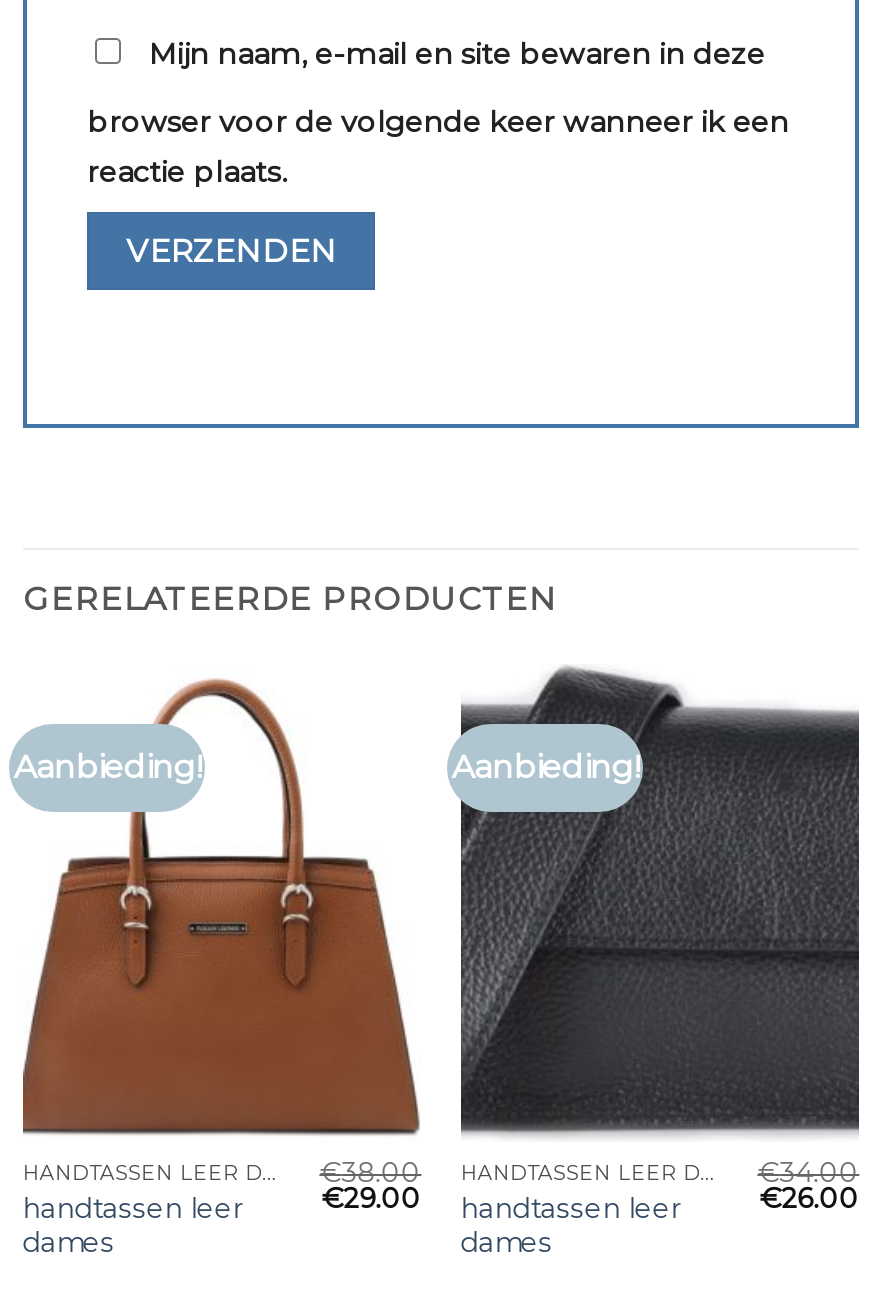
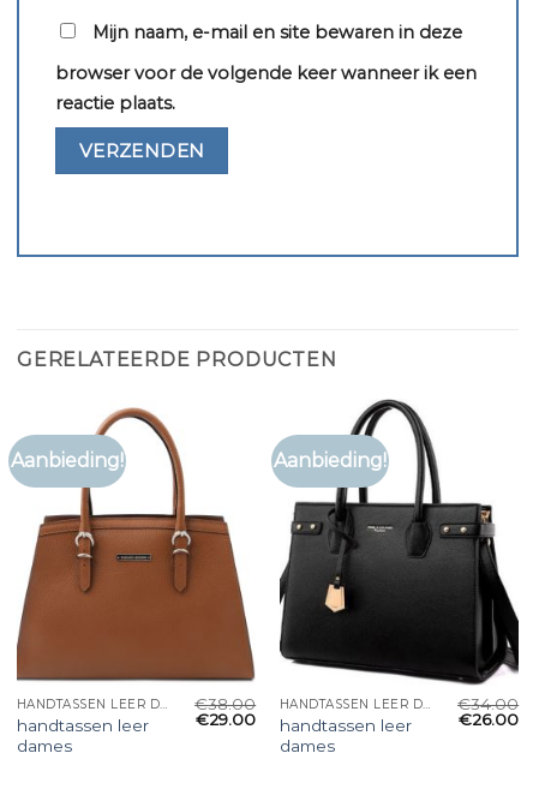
- [image]
+ [image]
